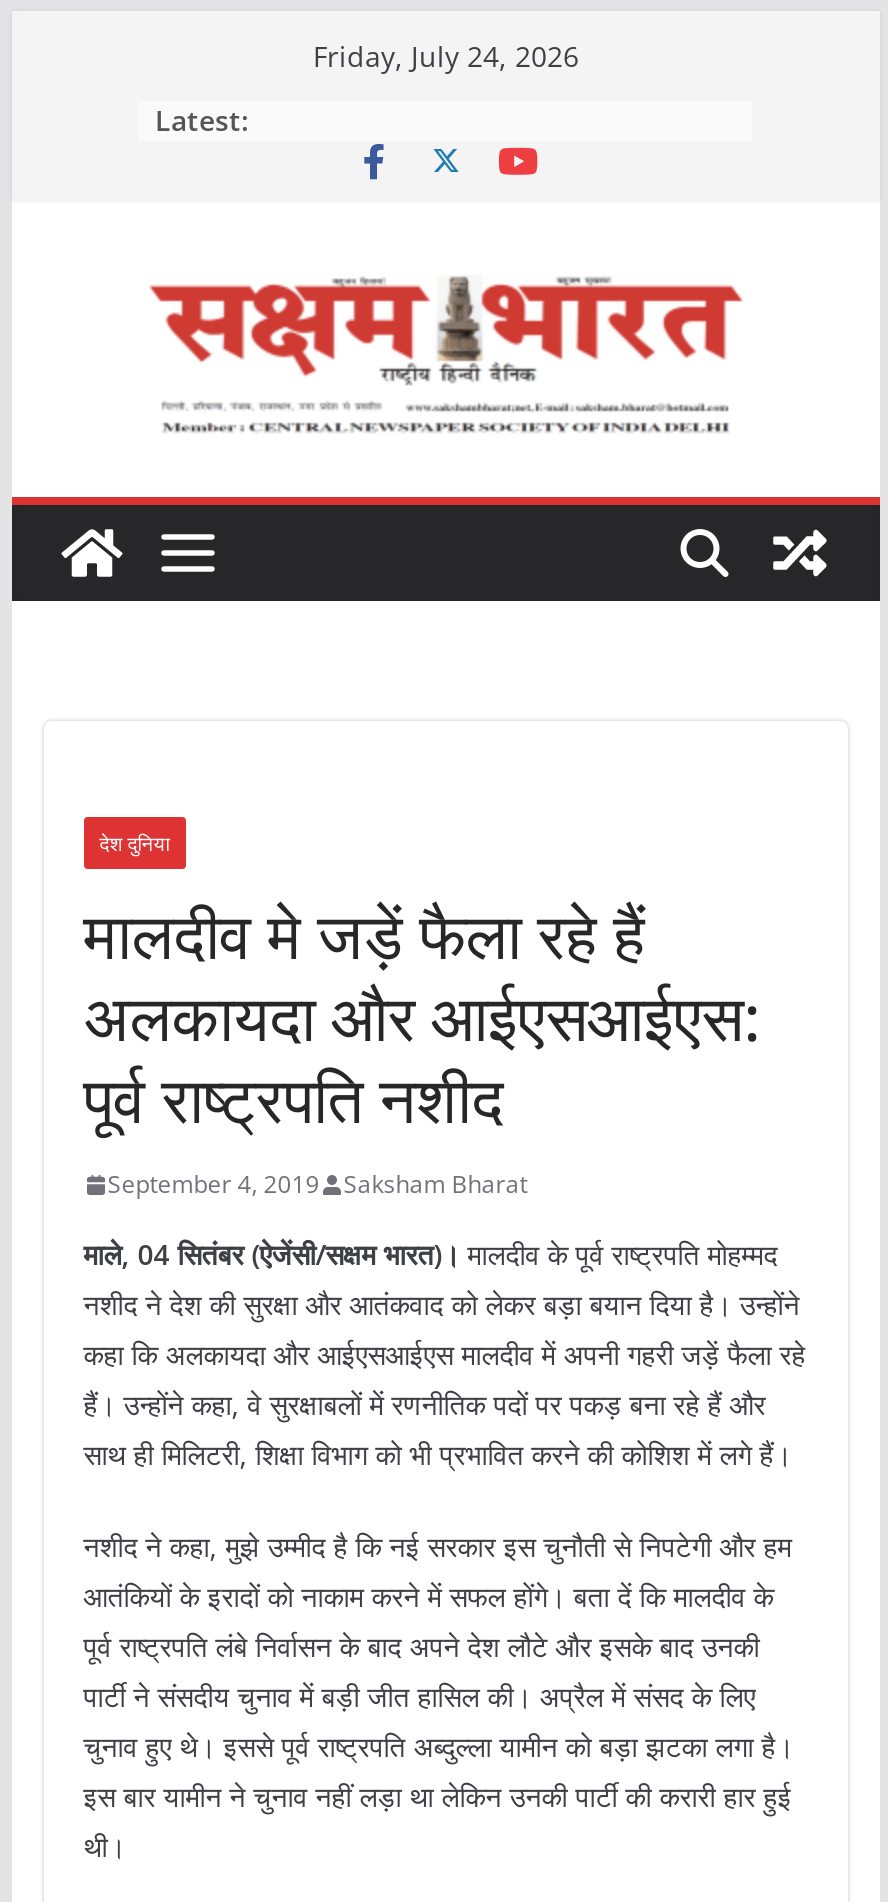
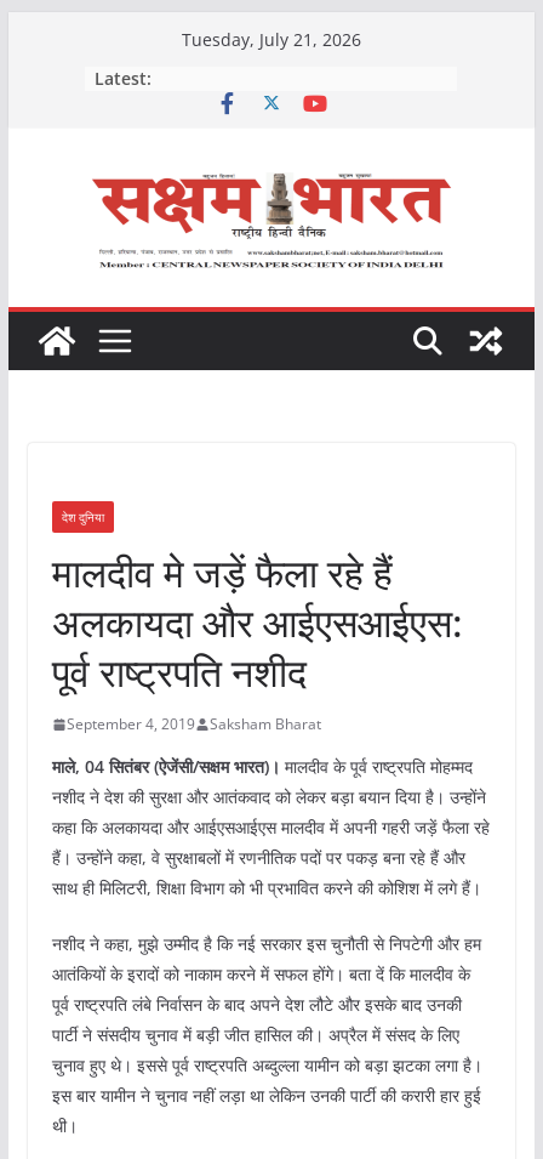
- Friday, July 24, 2026
+ Tuesday, July 21, 2026
